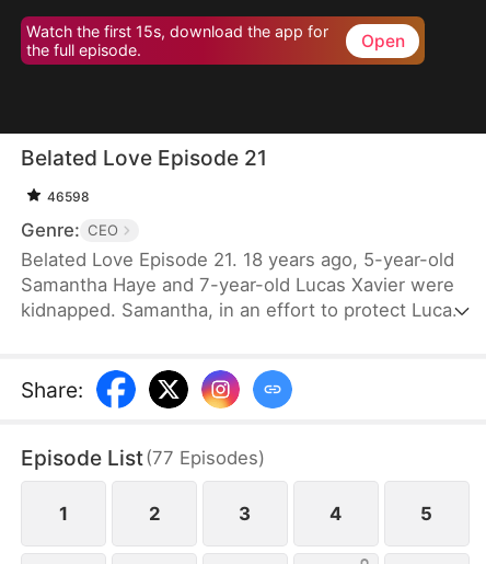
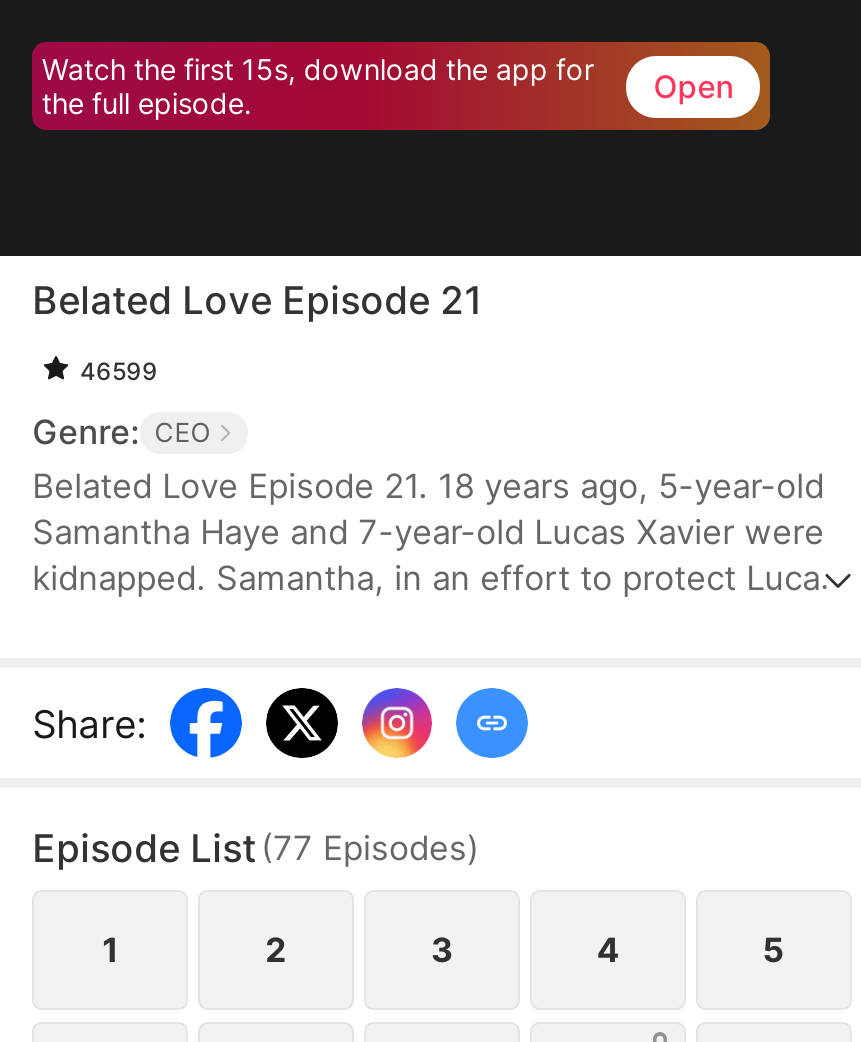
- 46598
+ 46599
